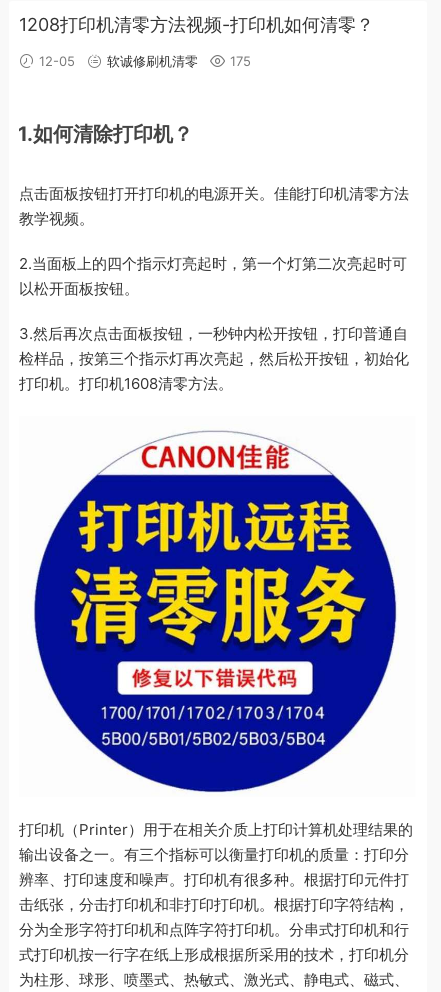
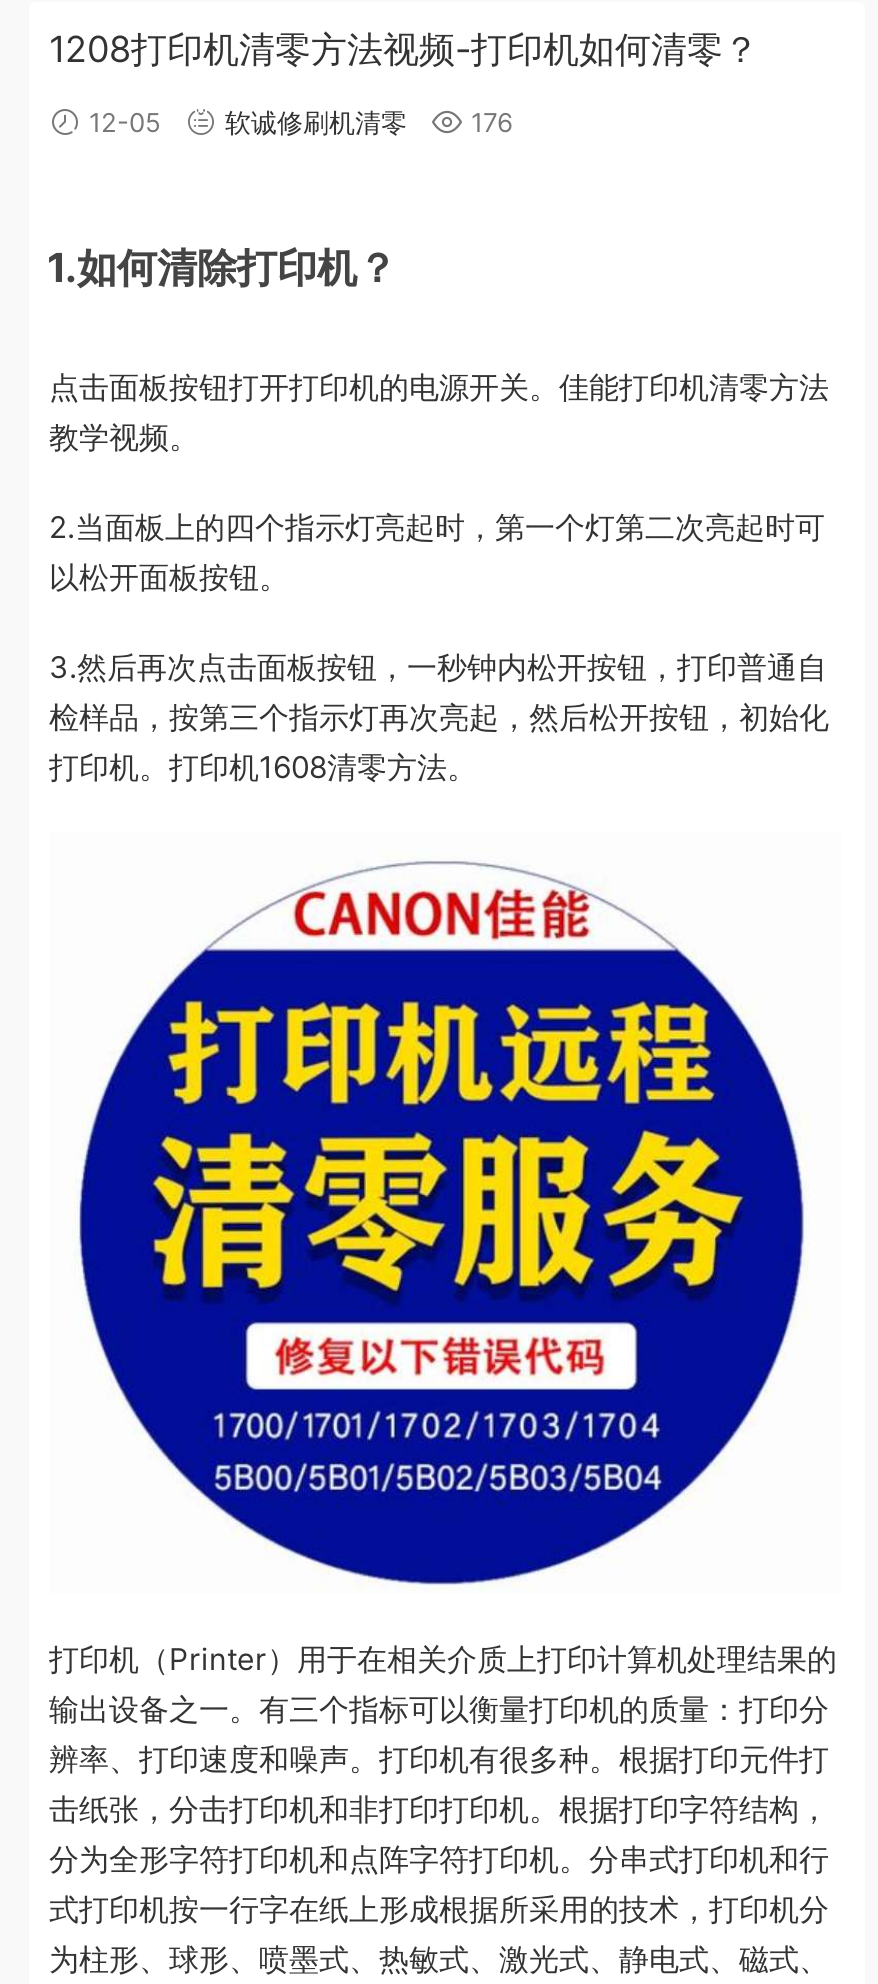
- 软诚修刷机清零 175
+ 软诚修刷机清零 176
